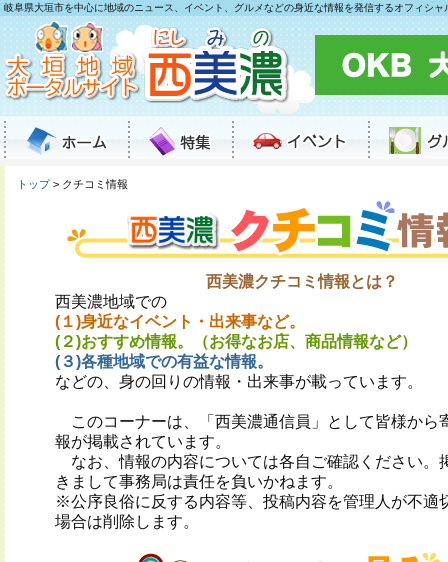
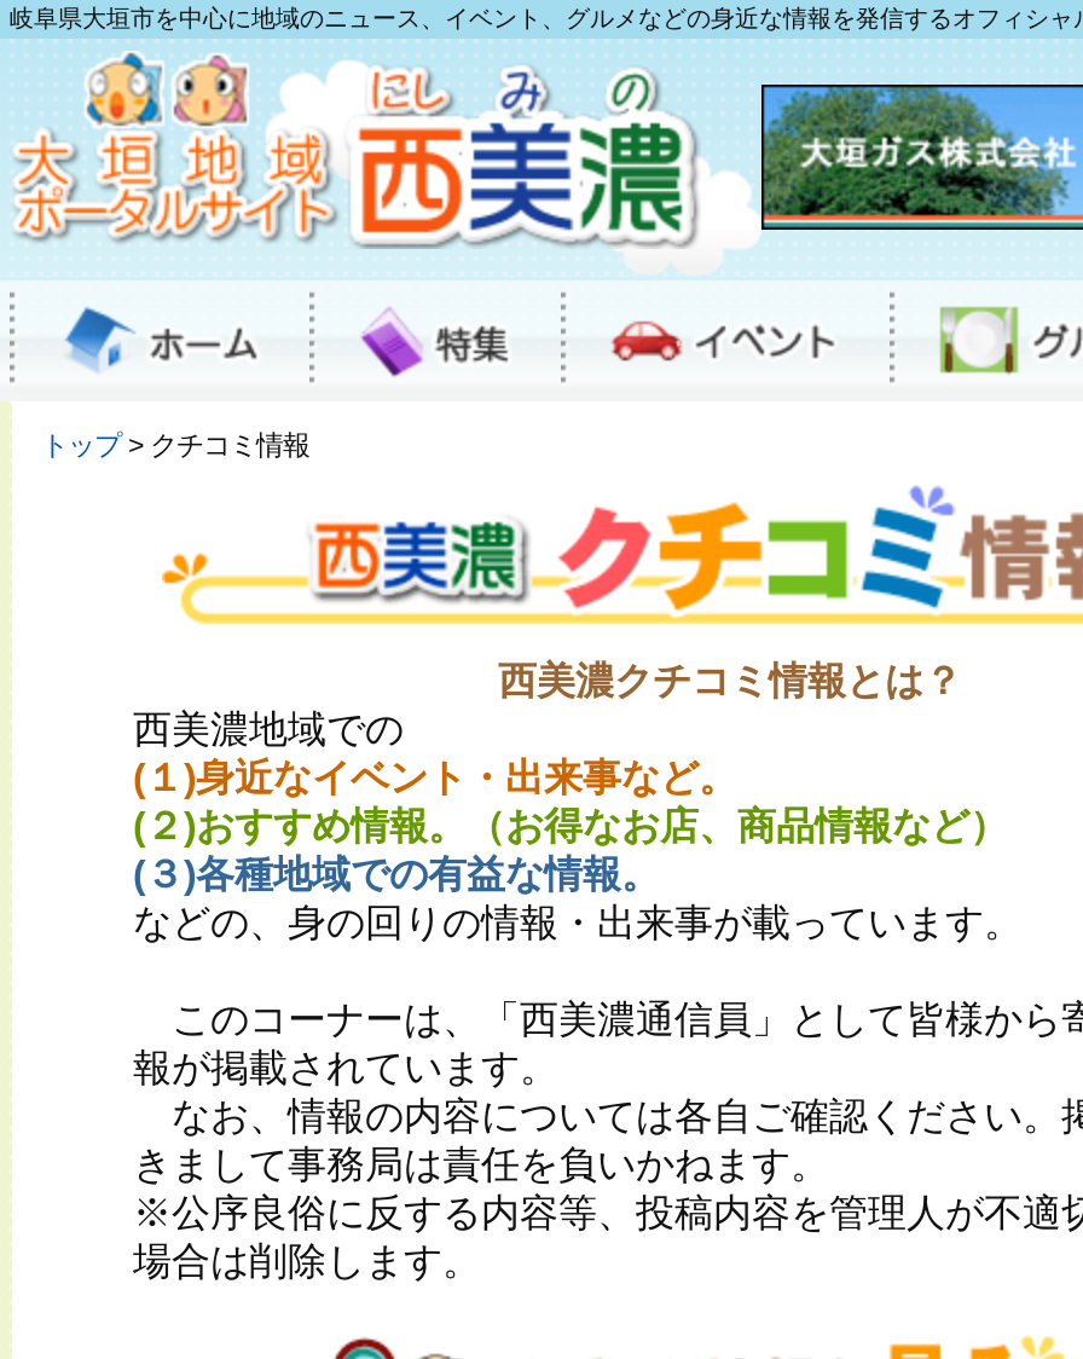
- [image]
+ [image]
